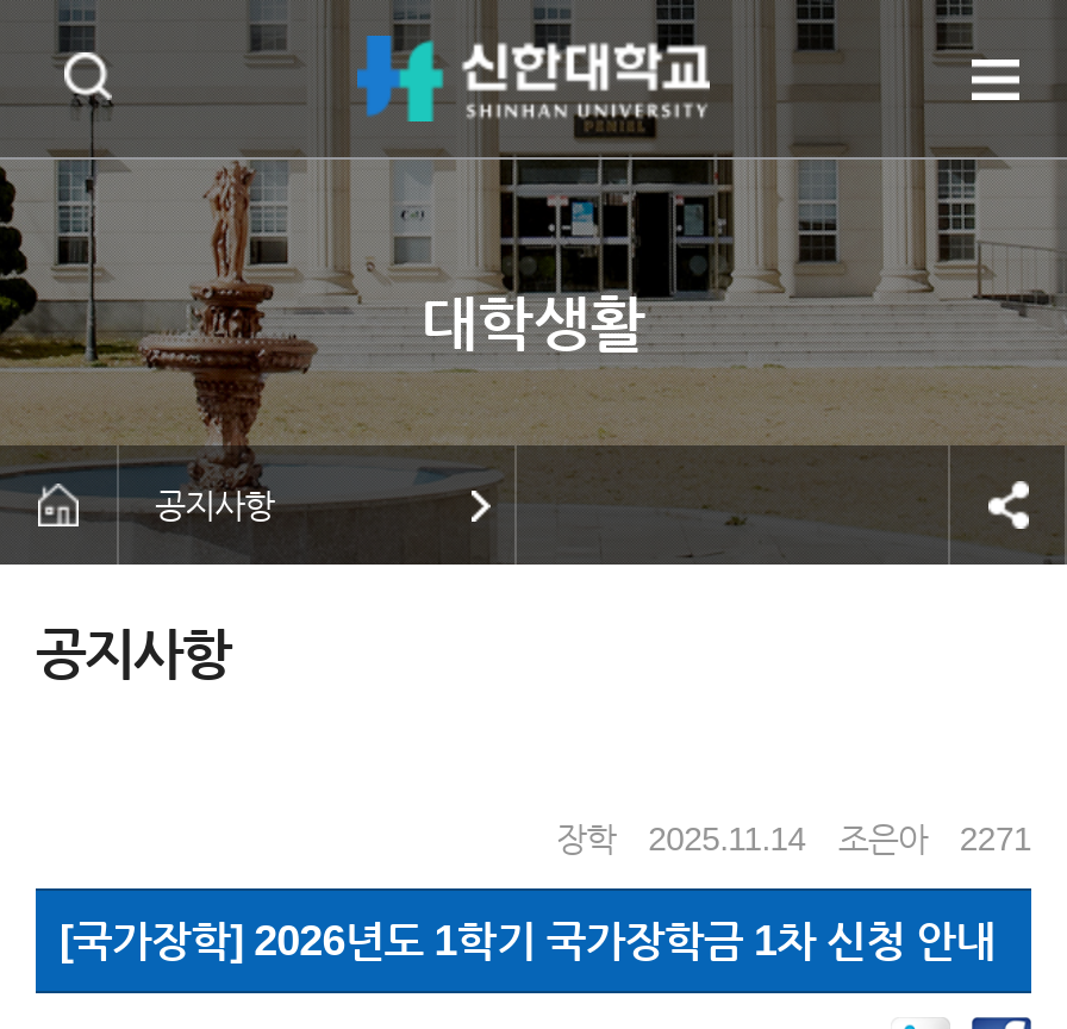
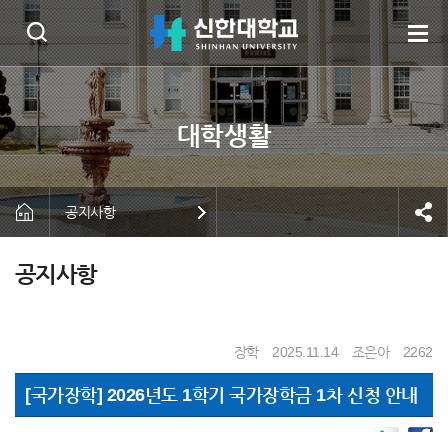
- 장학 2025.11.14 조은아 2271
+ 장학 2025.11.14 조은아 2262
